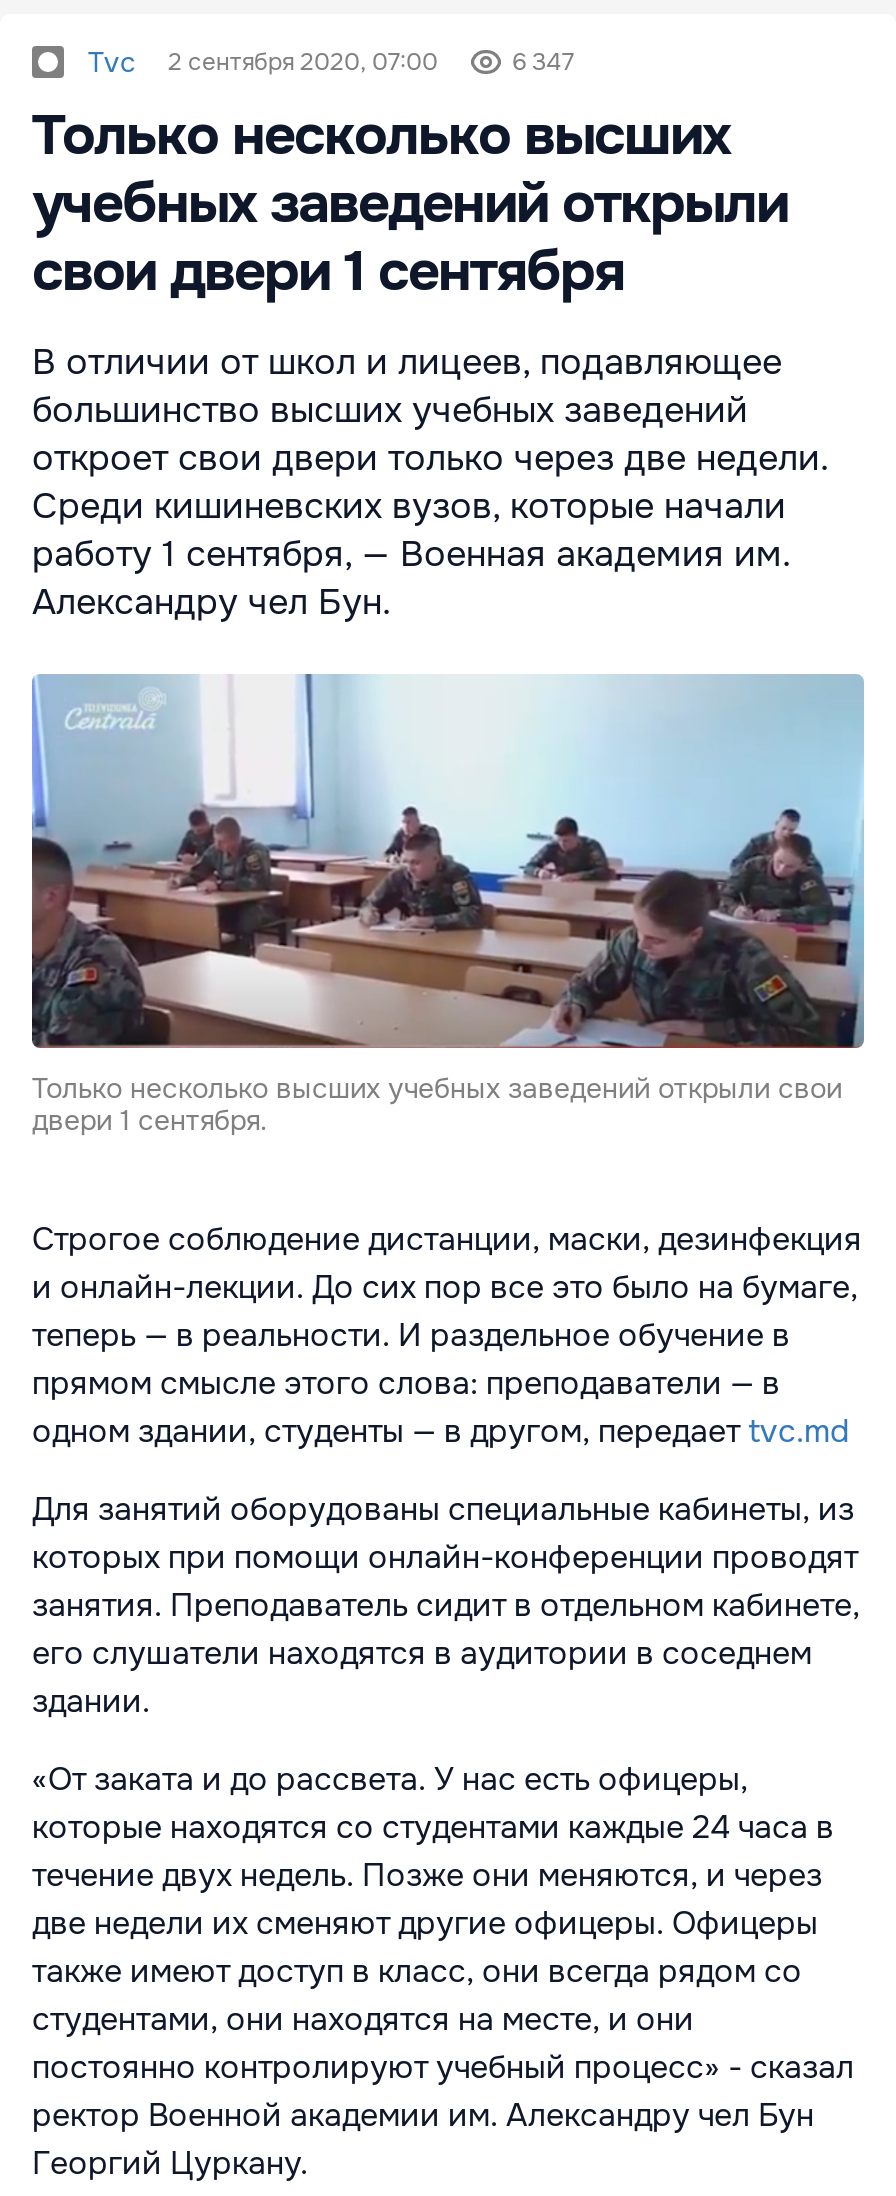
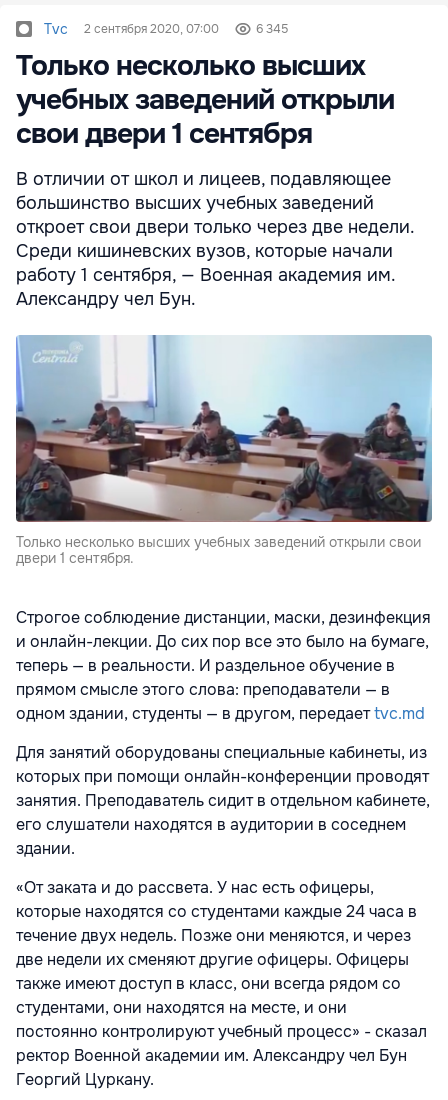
- 6 347
+ 6 345
